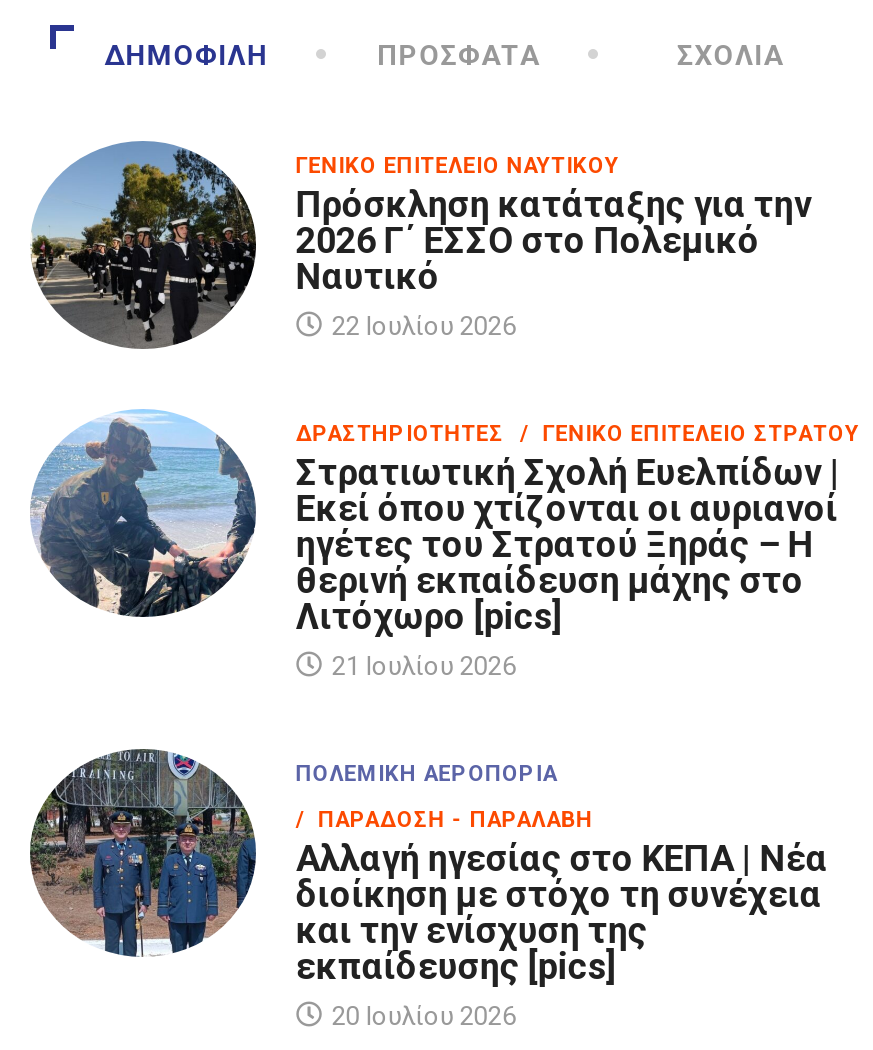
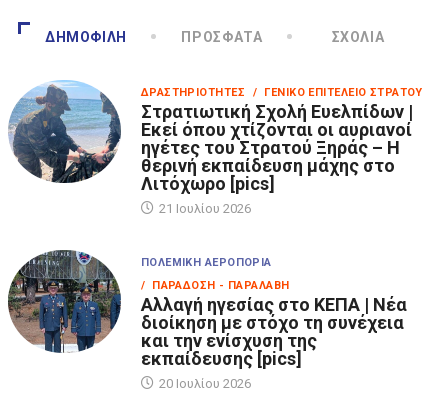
- [image]
- ΓΕΝΙΚΌ ΕΠΙΤΕΛΕΊΟ ΝΑΥΤΙΚΟΎ
- Πρόσκληση κατάταξης για την
- 2026 Γ΄ ΕΣΣΟ στο Πολεμικό
- Ναυτικό
- 22 Ιουλίου 2026
